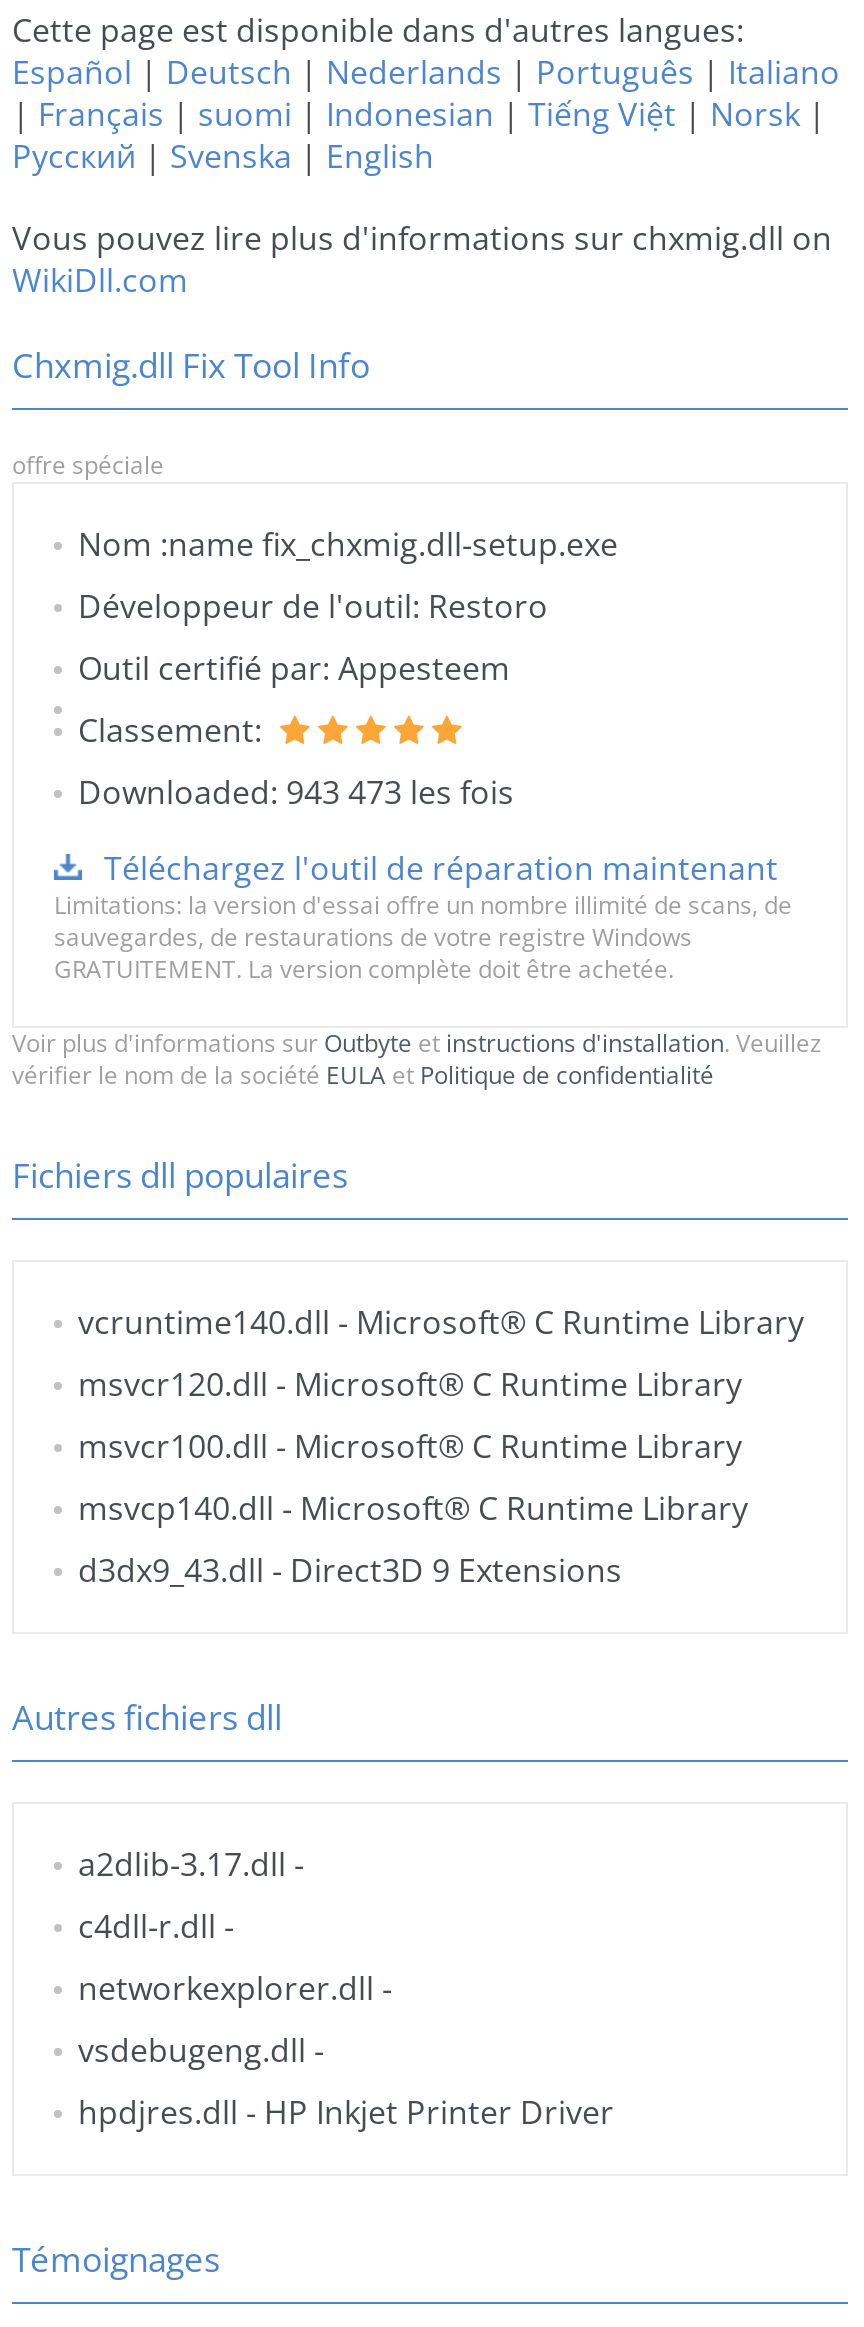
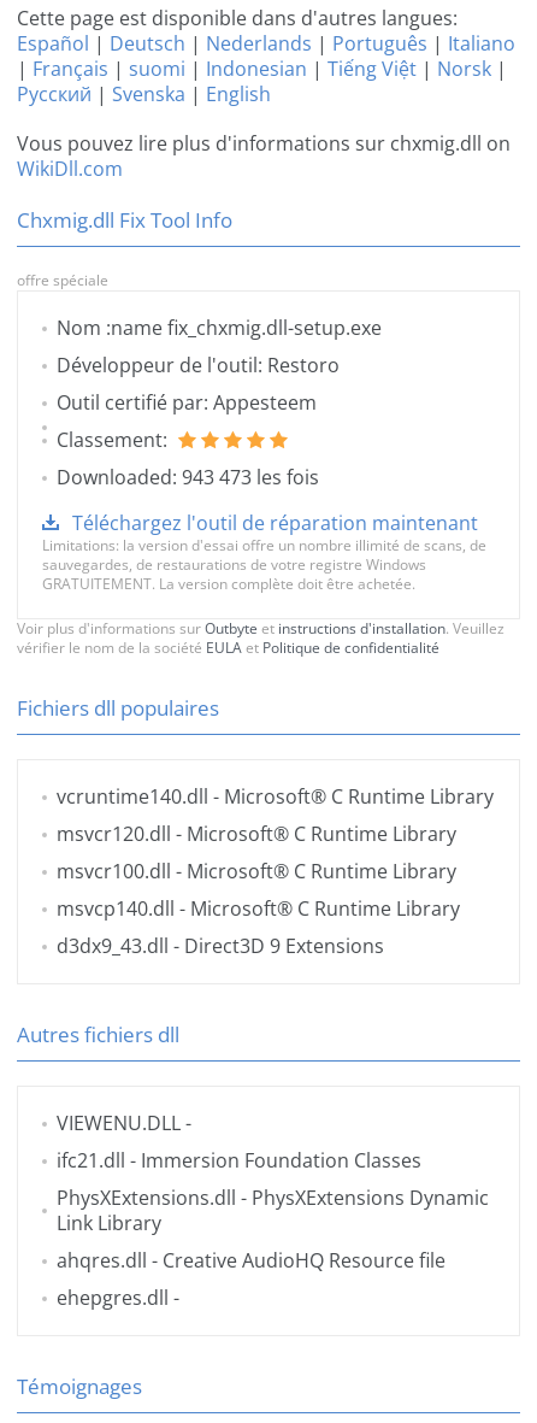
- a2dlib-3.17.dll -
- c4dll-r.dll -
- networkexplorer.dll -
- vsdebugeng.dll -
- hpdjres.dll - HP Inkjet Printer Driver
+ VIEWENU.DLL -
+ ifc21.dll - Immersion Foundation Classes
+ PhysXExtensions.dll - PhysXExtensions Dynamic
+ Link Library
+ ahqres.dll - Creative AudioHQ Resource file
+ ehepgres.dll -
